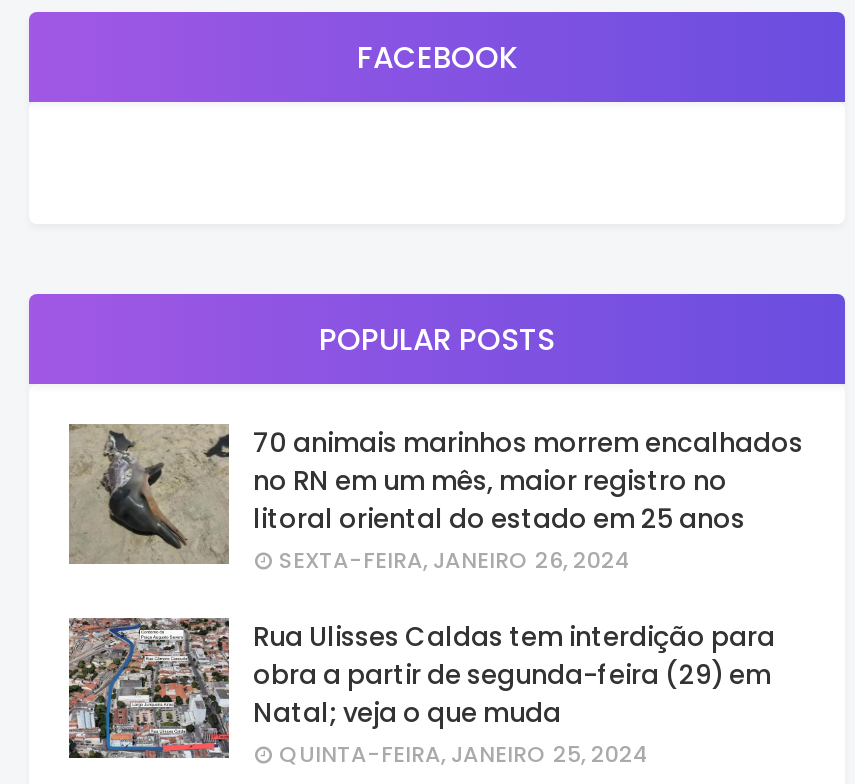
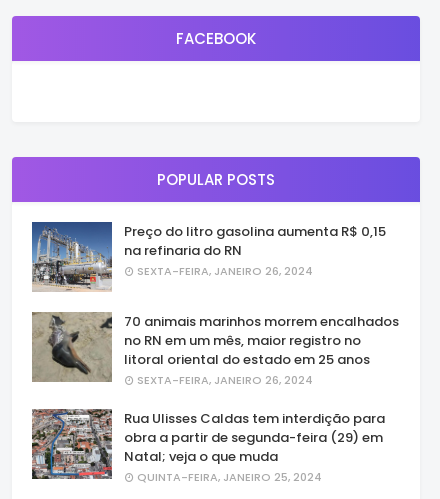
+ [image]
+ Preço do litro gasolina aumenta R$ 0,15
+ na refinaria do RN
+ SEXTA-FEIRA, JANEIRO 26, 2024
